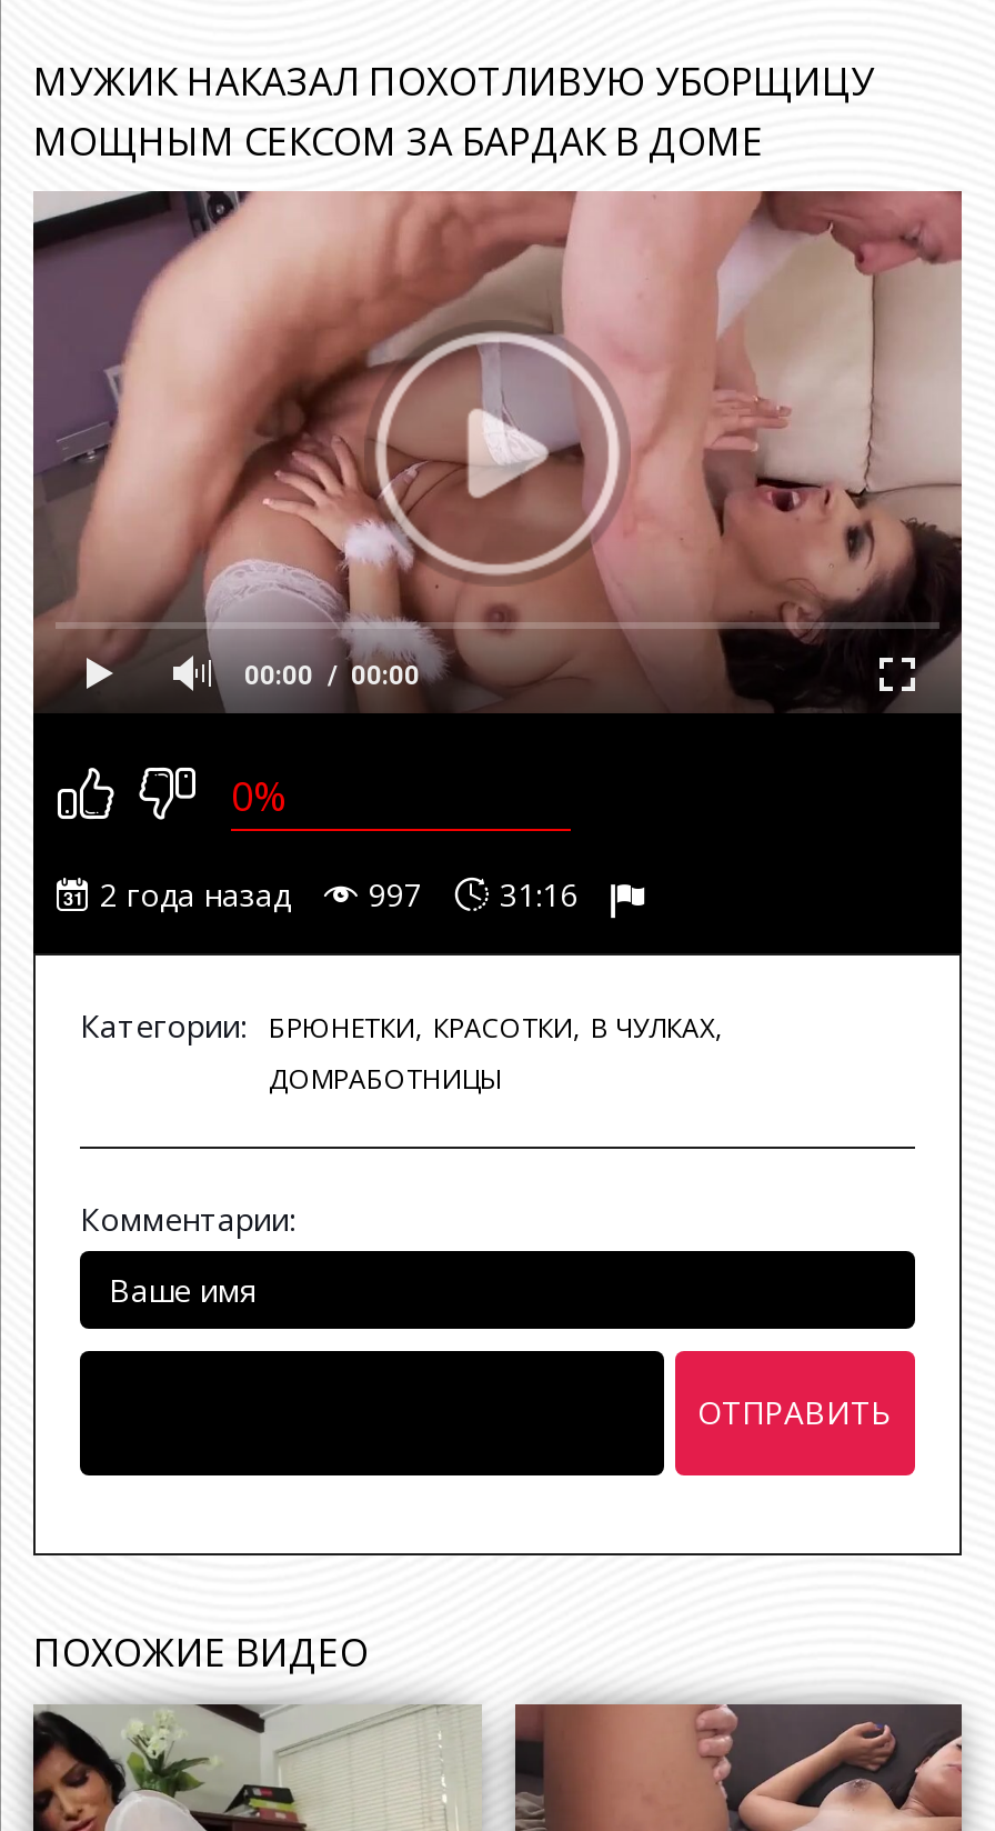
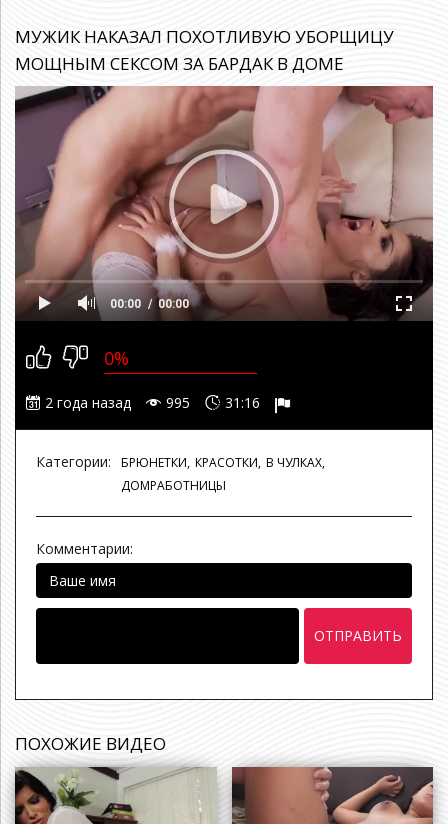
- 2 года назад 997 31:16
+ 2 года назад 995 31:16
